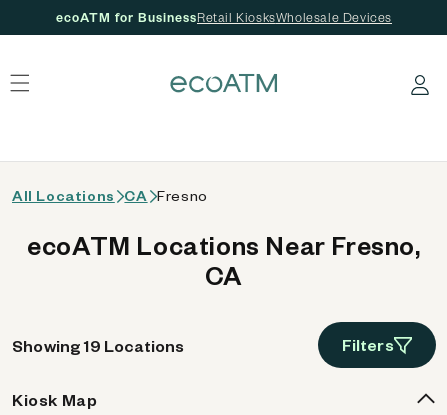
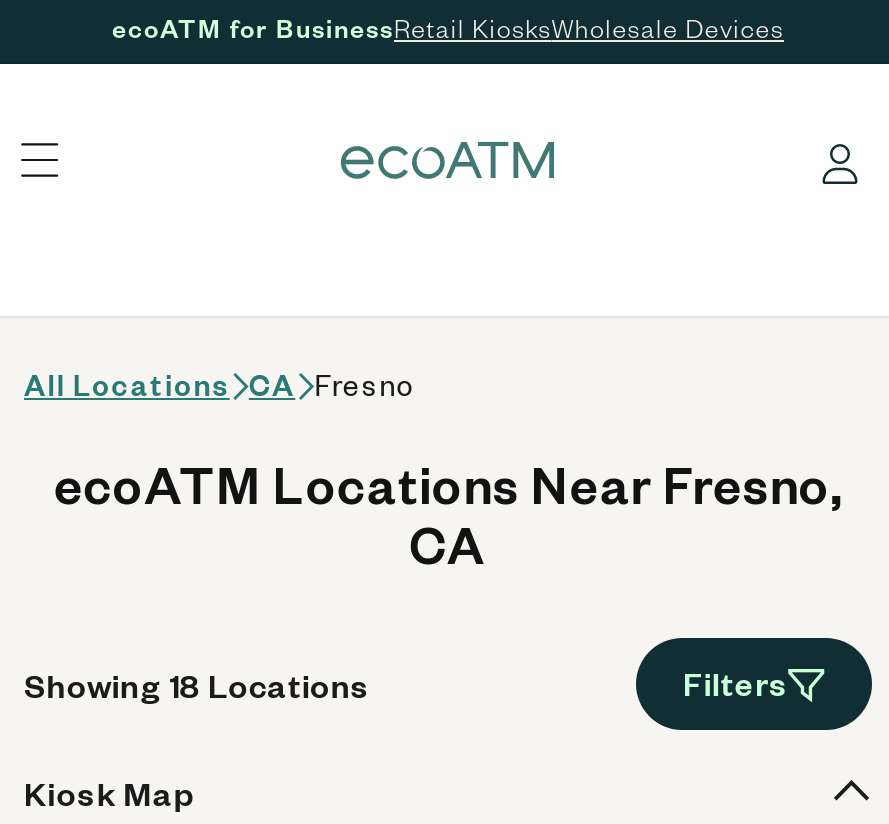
- Showing 19 Locations
+ Showing 18 Locations
